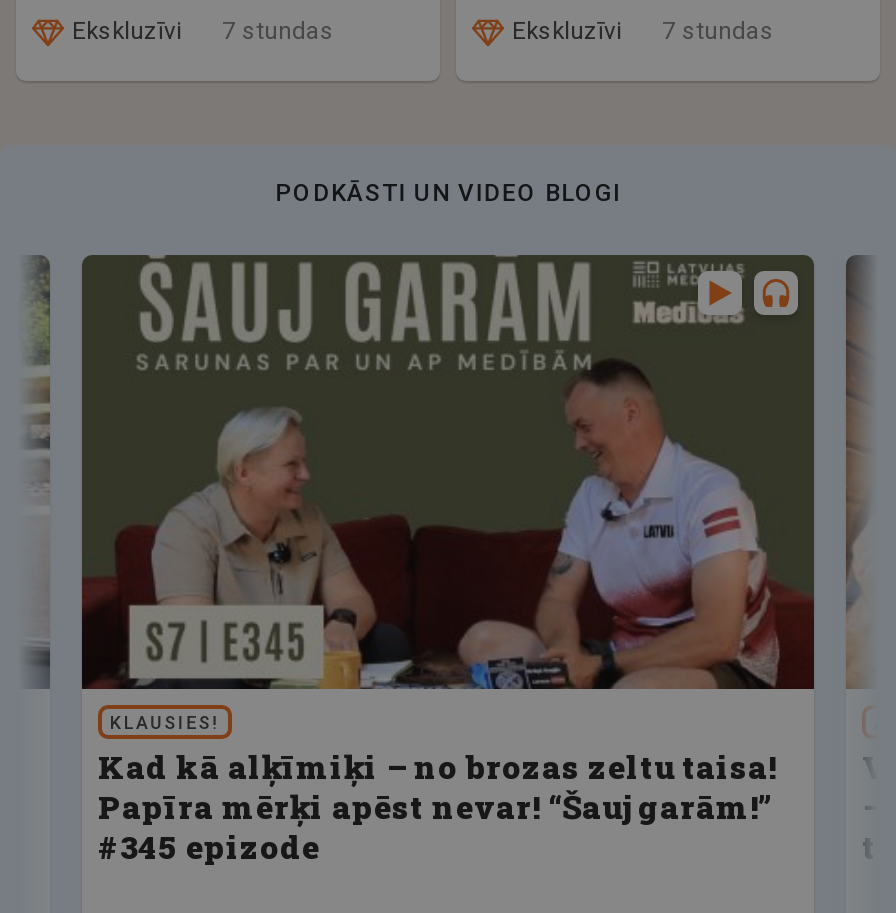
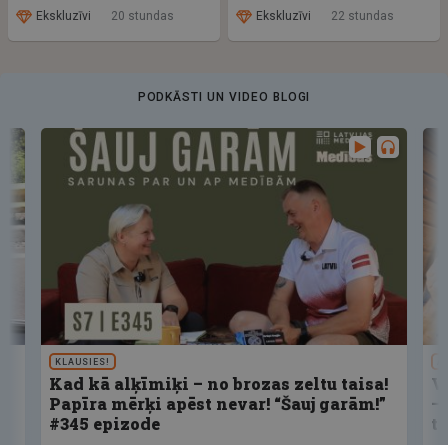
- Ekskluzīvi 7 stundas
+ Ekskluzīvi 20 stundas

- Ekskluzīvi 7 stundas
+ Ekskluzīvi 22 stundas
